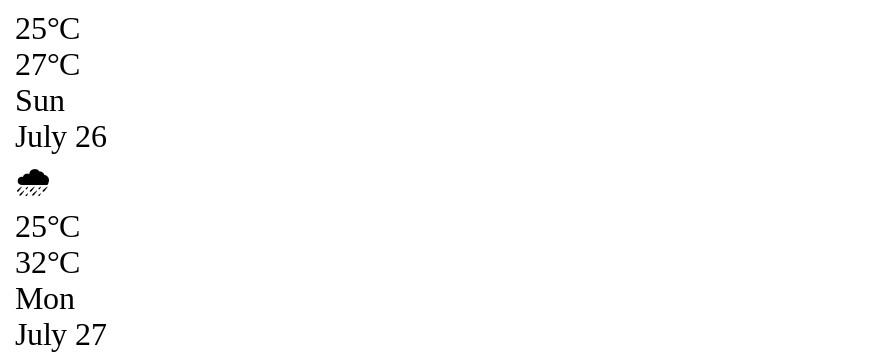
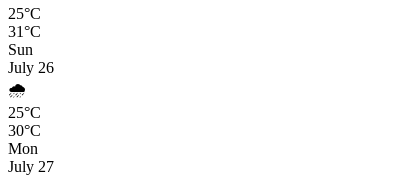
- 27°C
+ 31°C

- 32°C
+ 30°C
